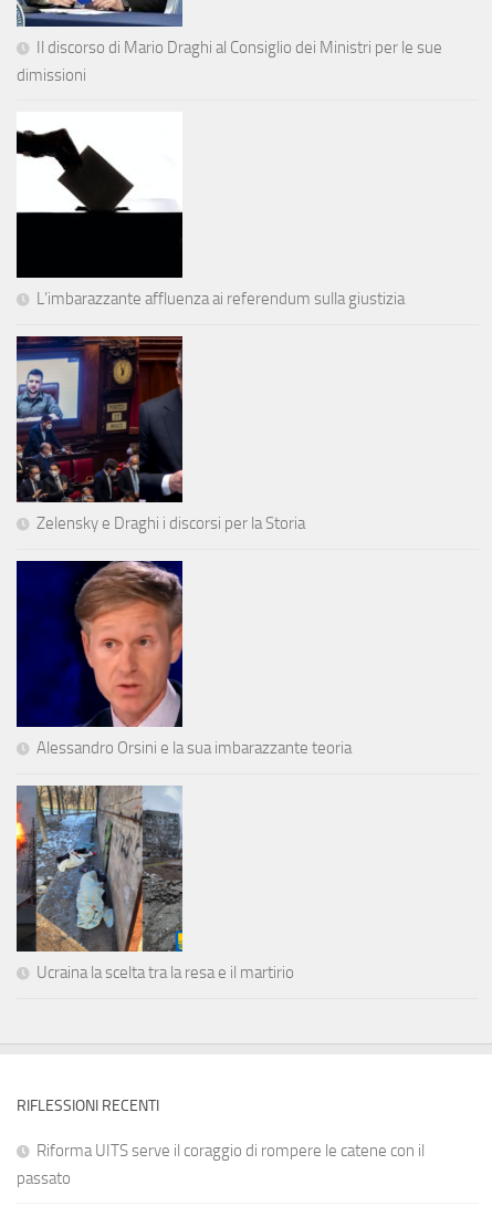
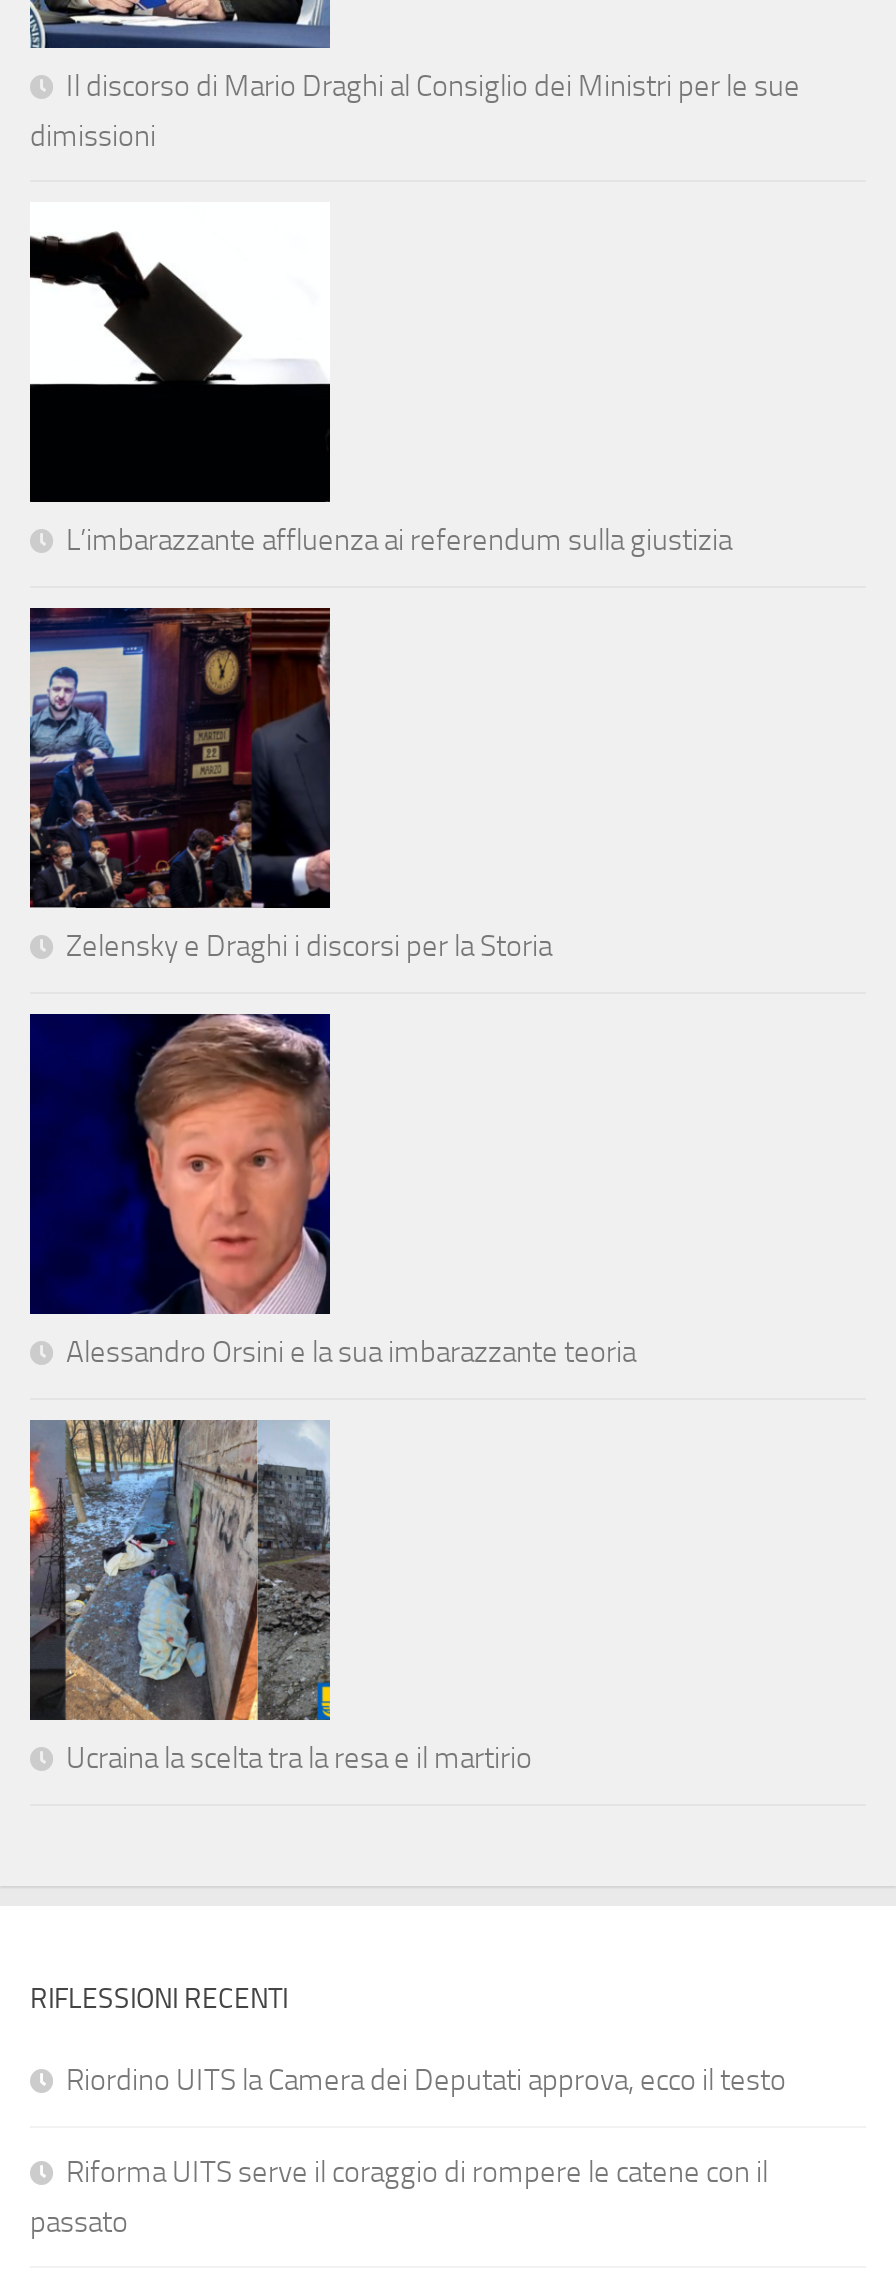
+ Riordino UITS la Camera dei Deputati approva, ecco il testo
